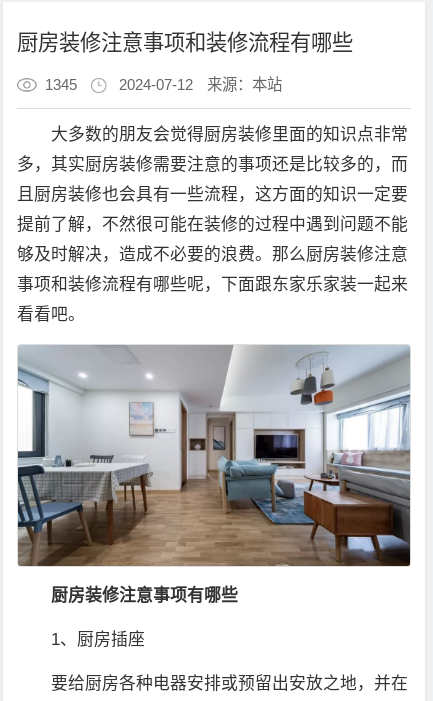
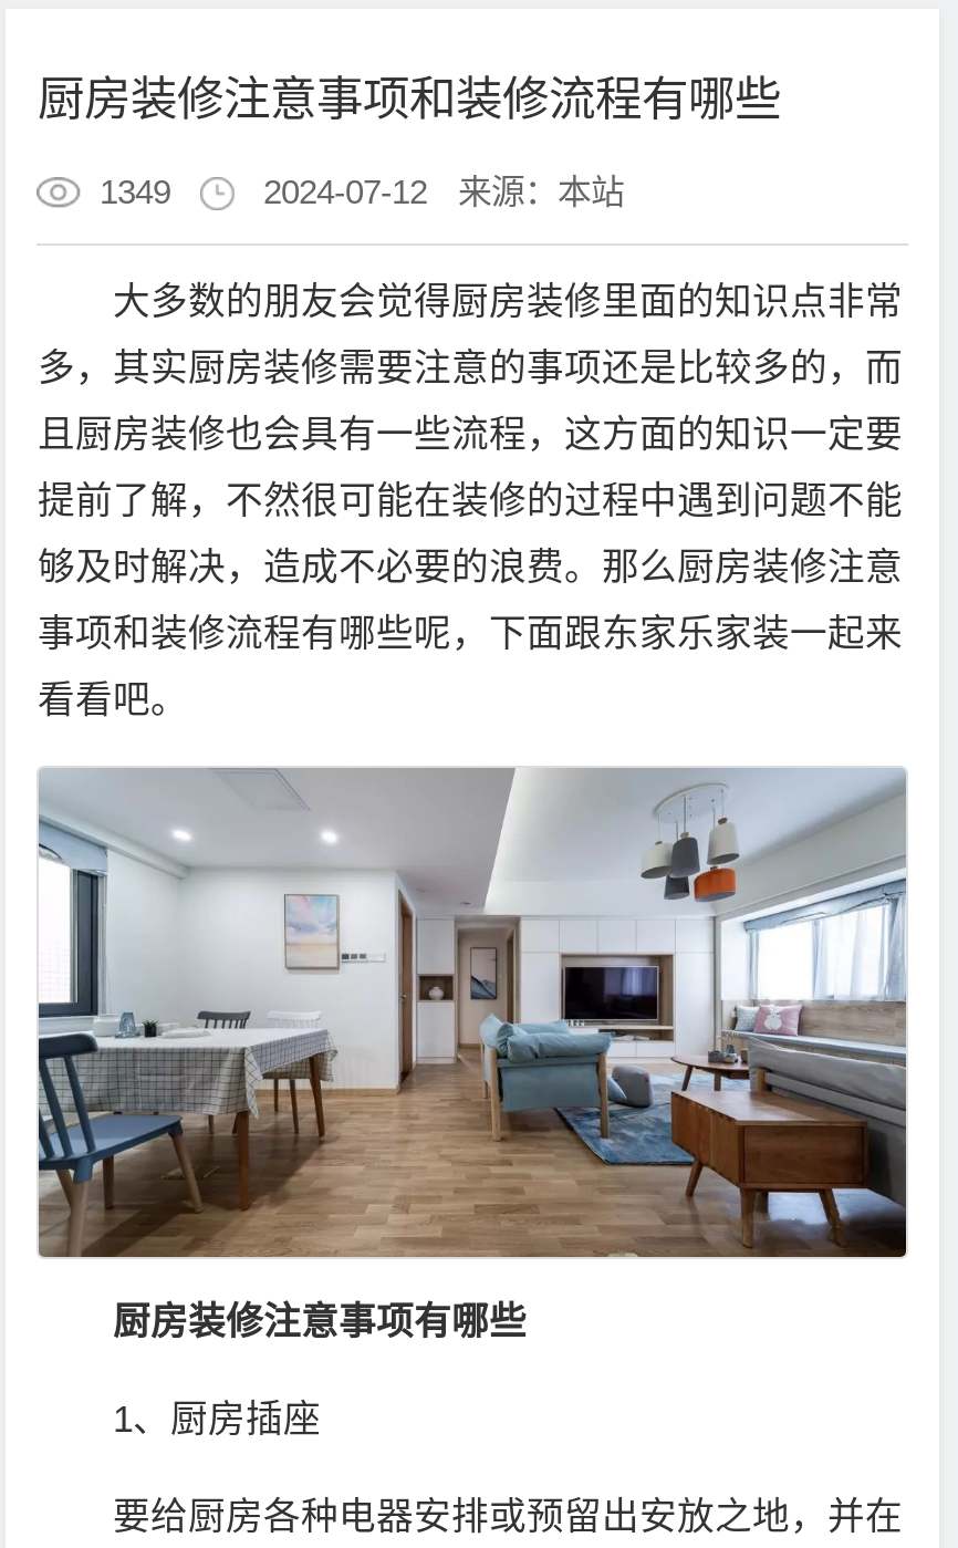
- 1345
+ 1349
